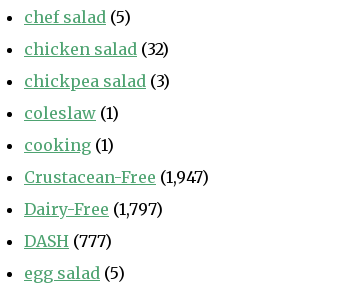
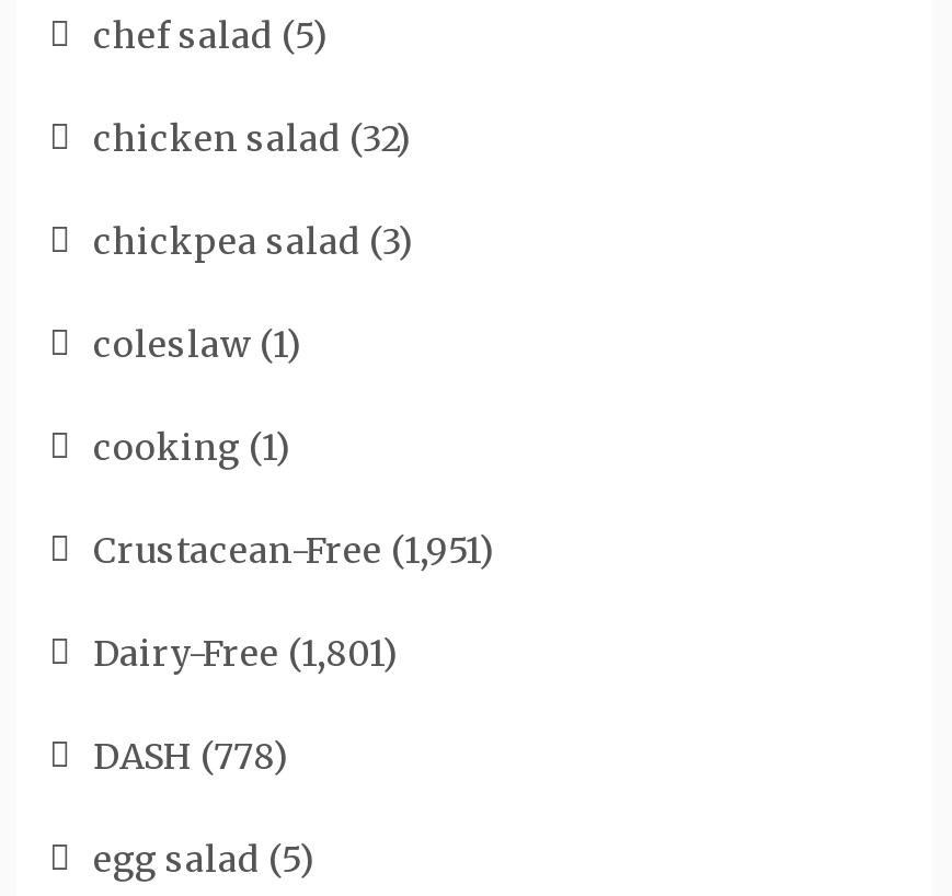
- Crustacean-Free (1,947)
+ Crustacean-Free (1,951)

- Dairy-Free (1,797)
+ Dairy-Free (1,801)

- DASH (777)
+ DASH (778)
